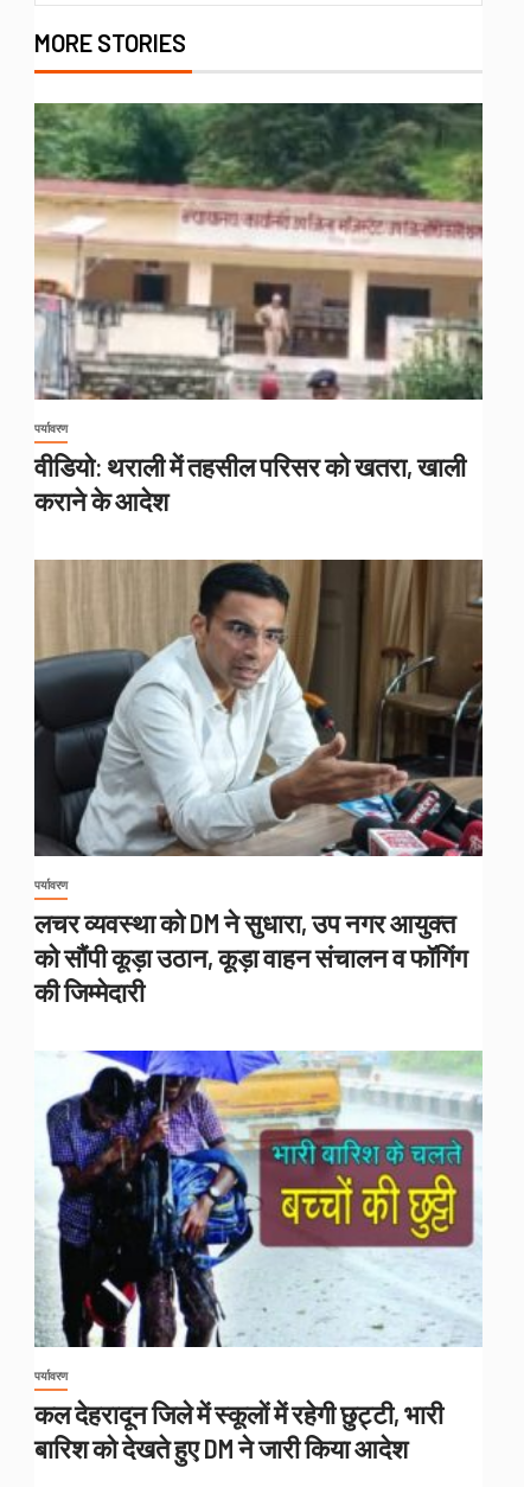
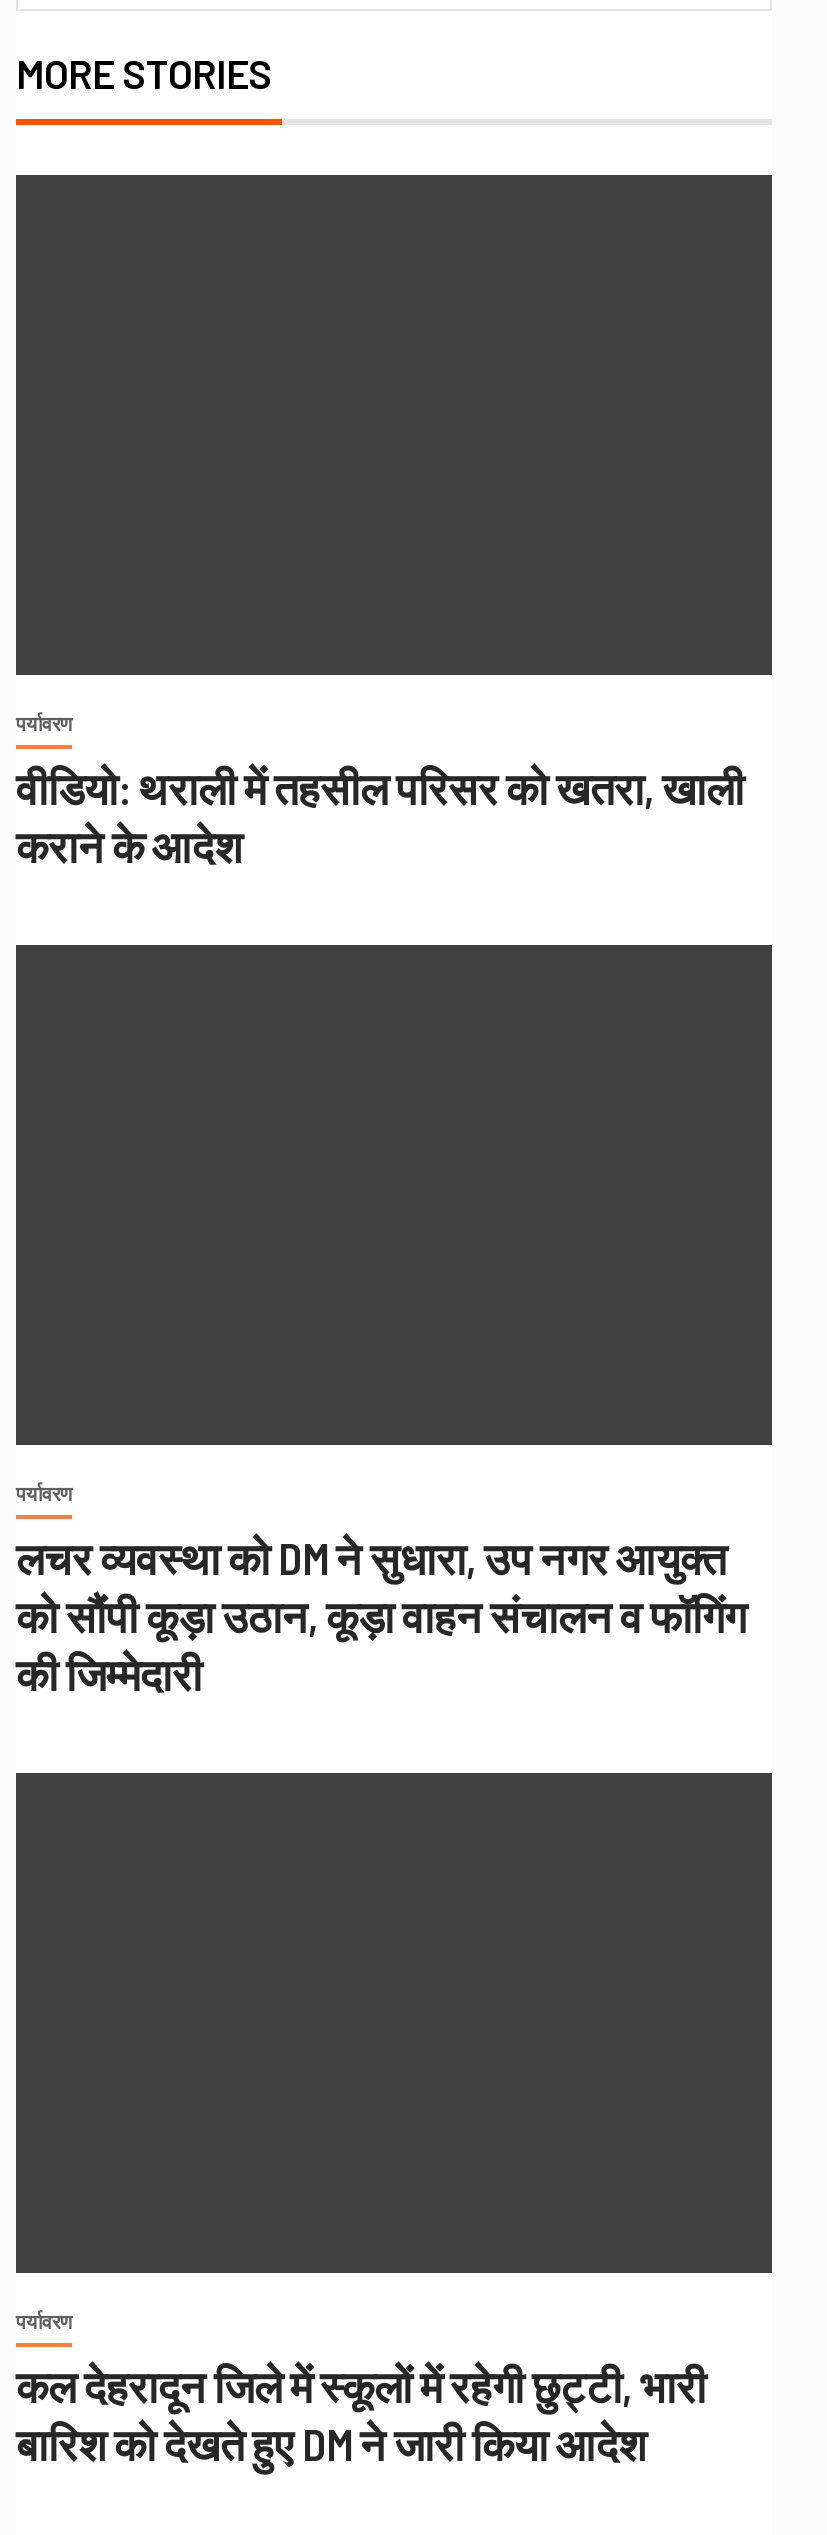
- [image]

- [image]

- [image]
